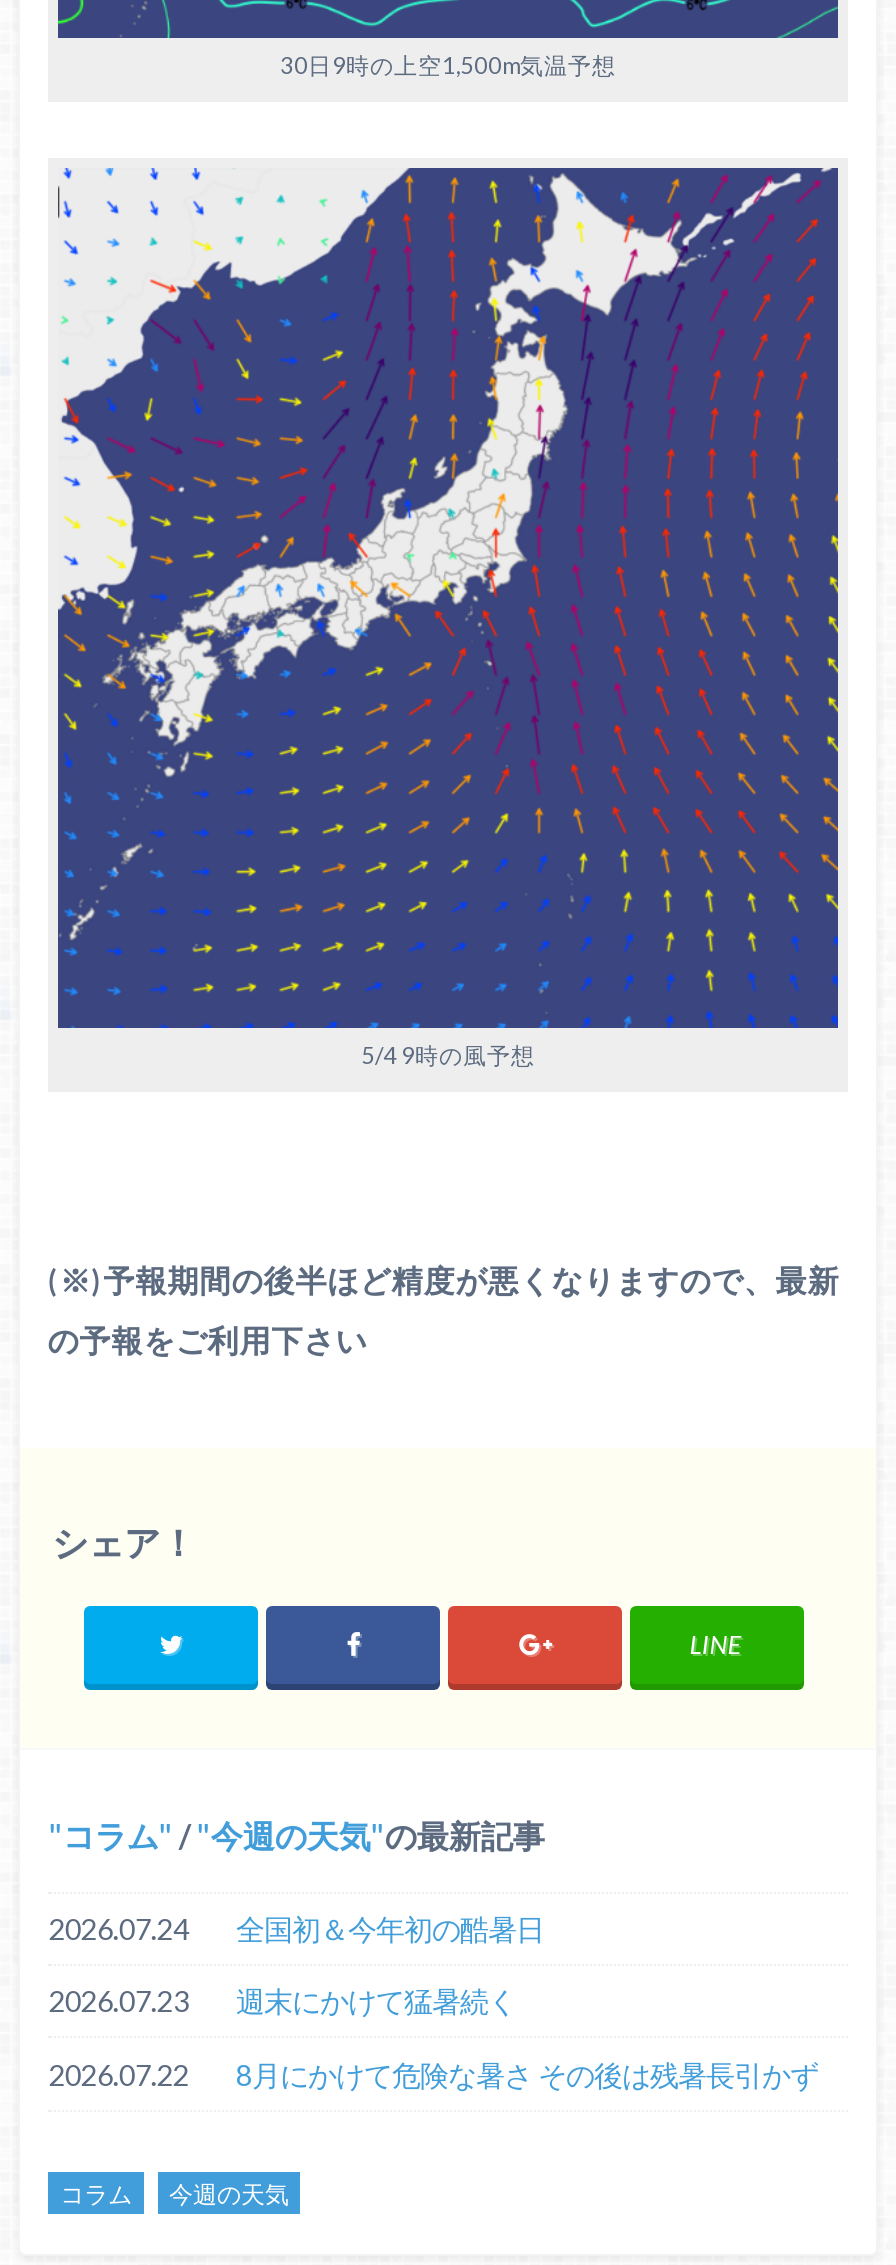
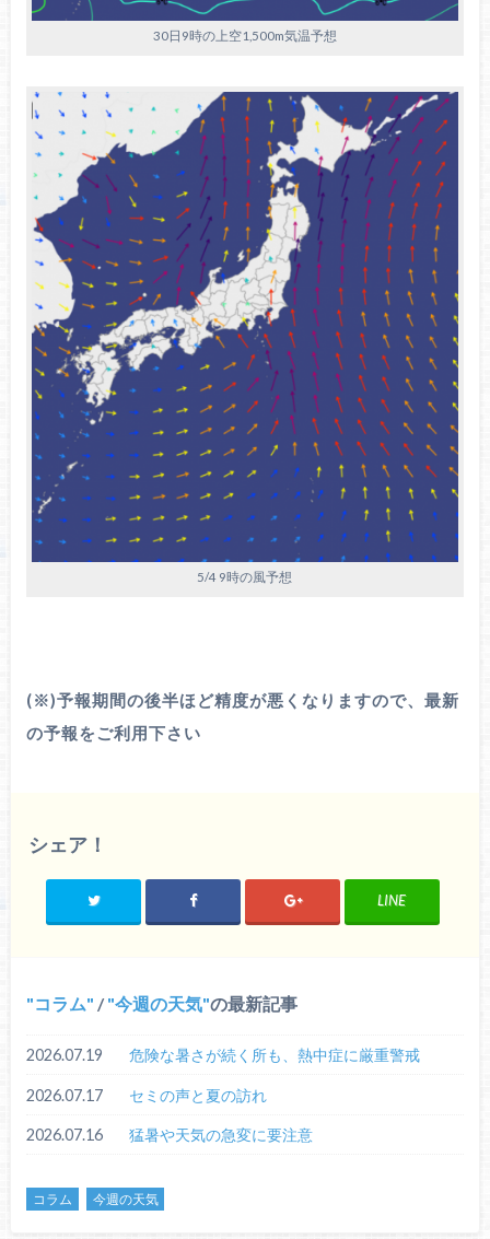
- 2026.07.24
- 全国初＆今年初の酷暑日
+ 2026.07.19
+ 危険な暑さが続く所も、熱中症に厳重警戒

- 2026.07.23
- 週末にかけて猛暑続く
+ 2026.07.17
+ セミの声と夏の訪れ

- 2026.07.22
- 8月にかけて危険な暑さ その後は残暑長引かず
+ 2026.07.16
+ 猛暑や天気の急変に要注意
